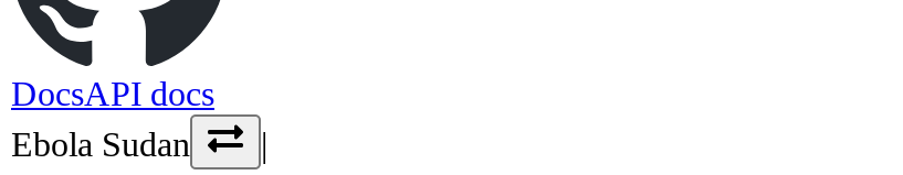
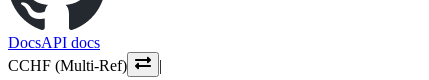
- Ebola Sudan
+ CCHF (Multi-Ref)
